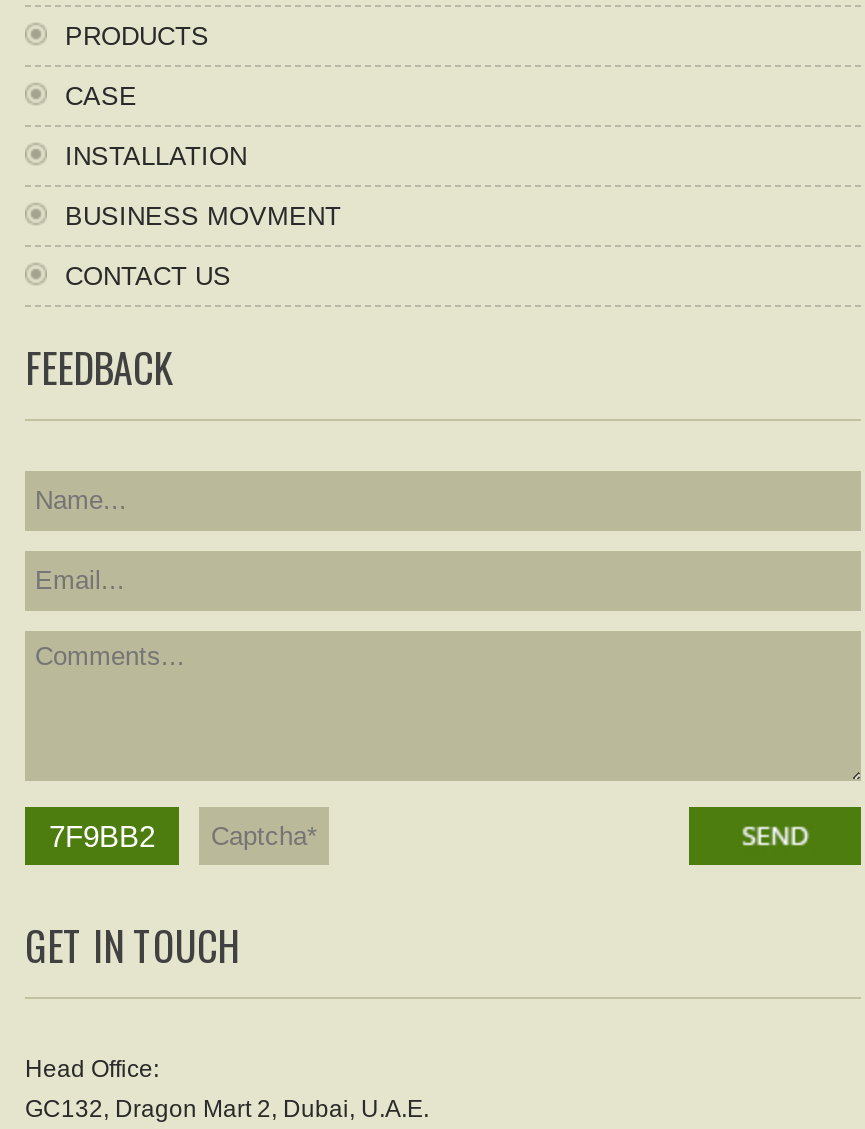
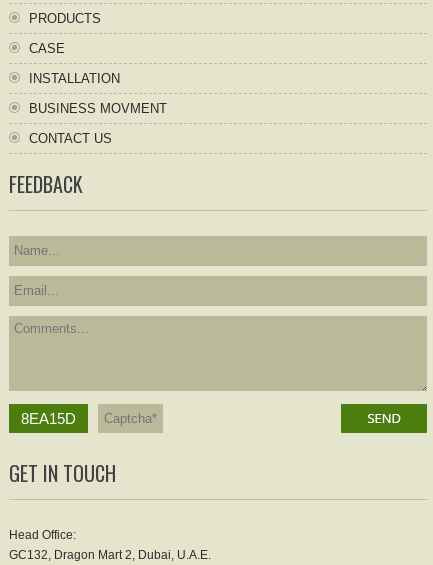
- 7F9BB2
+ 8EA15D
